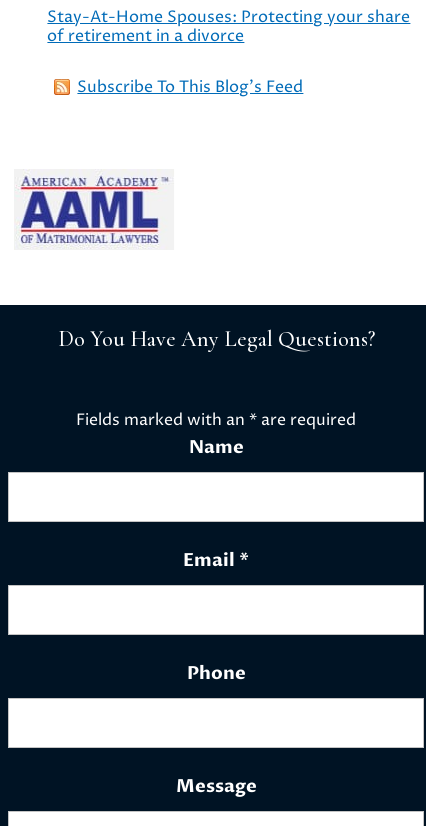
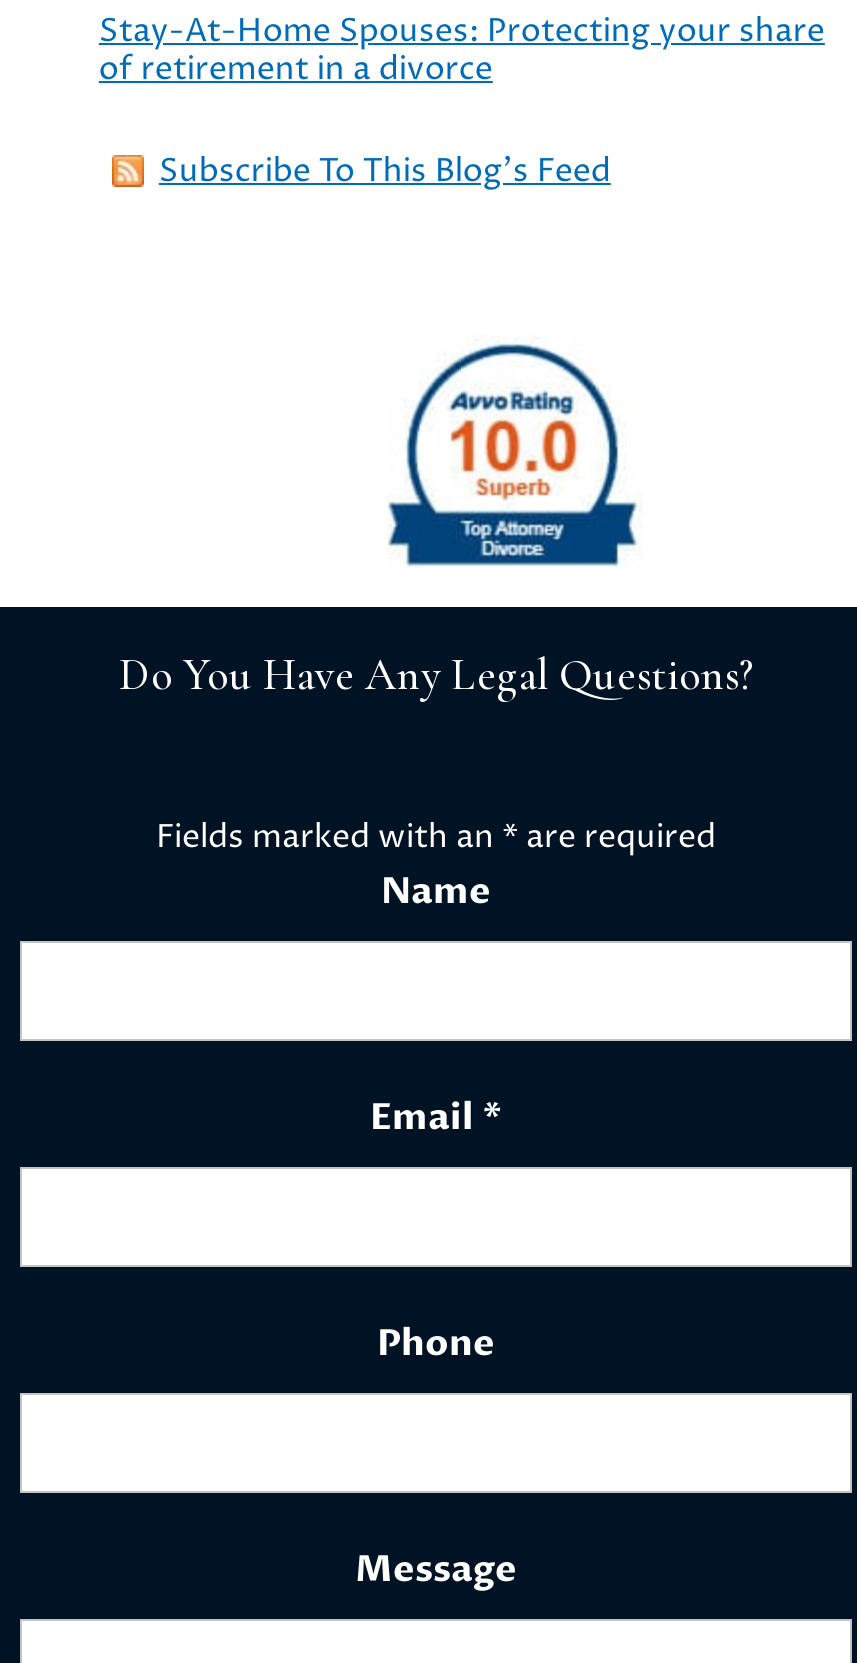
+ [image]

- [image]
